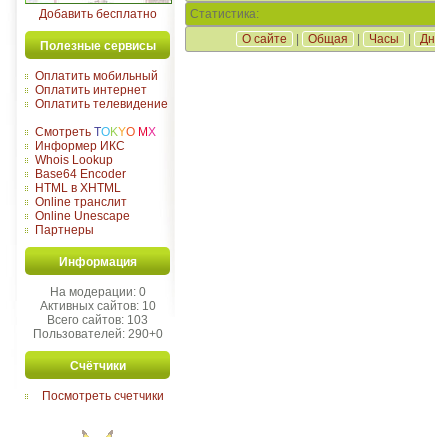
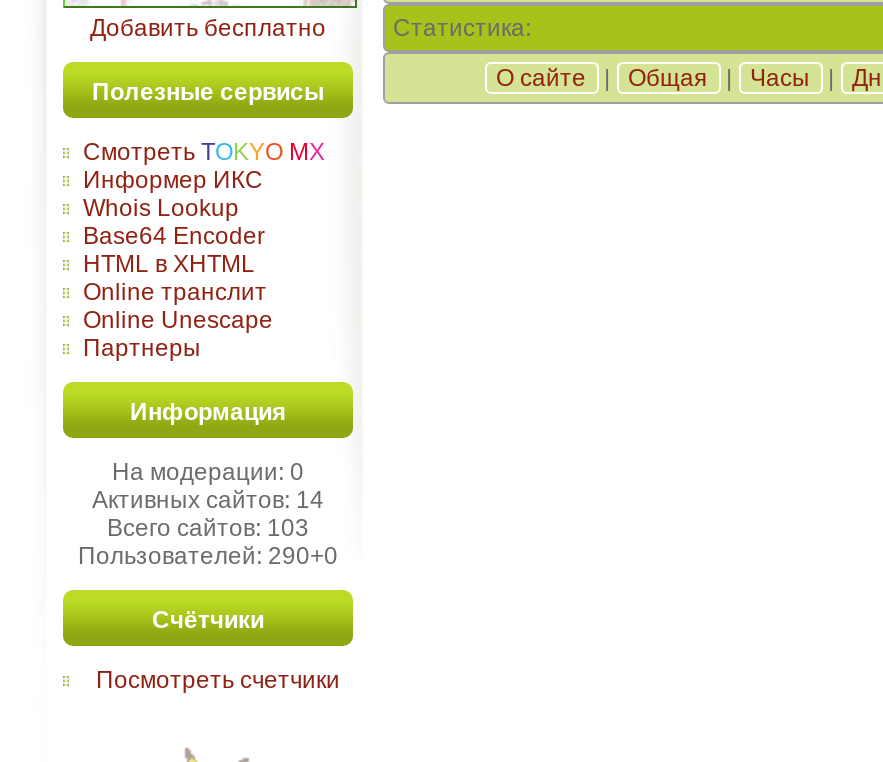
- Оплатить мобильный
- Оплатить интернет
- Оплатить телевидение

- Активных сайтов: 10
+ Активных сайтов: 14
